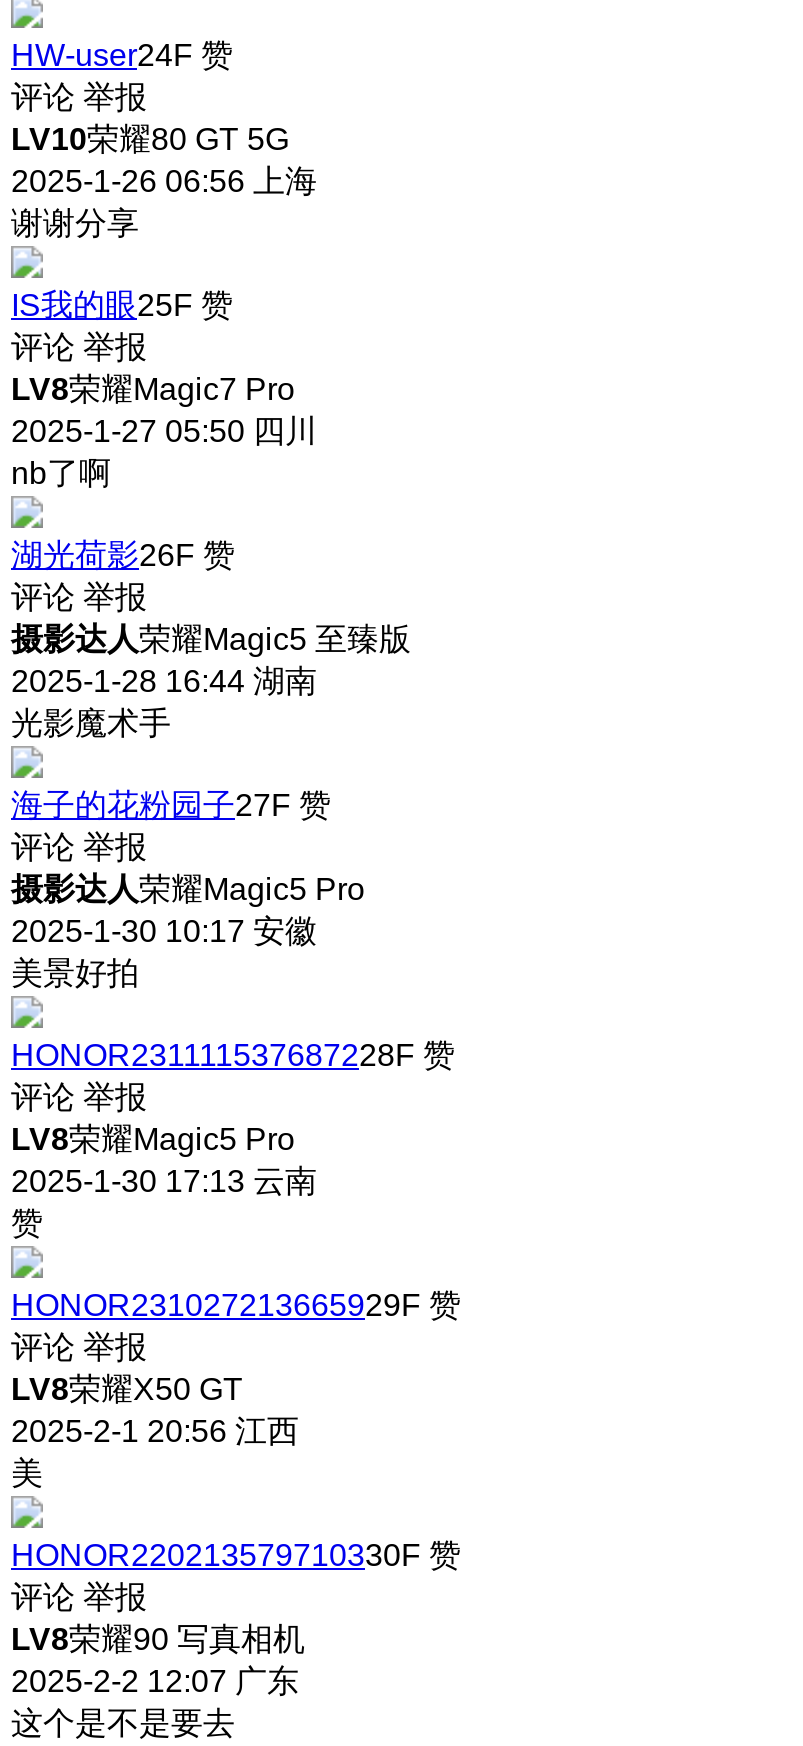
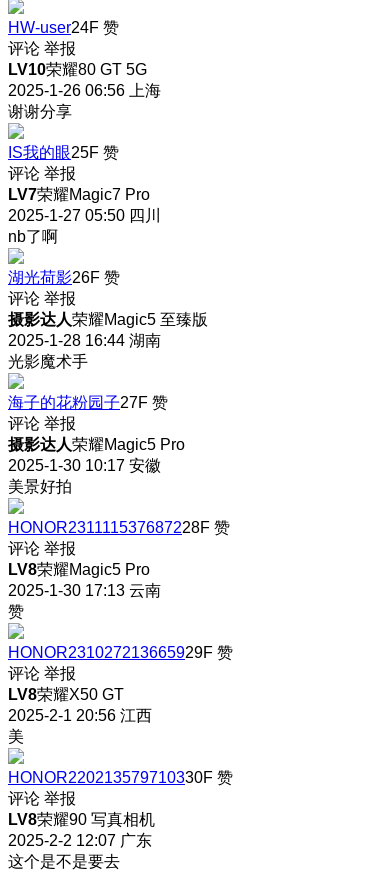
- LV8荣耀Magic7 Pro
+ LV7荣耀Magic7 Pro
